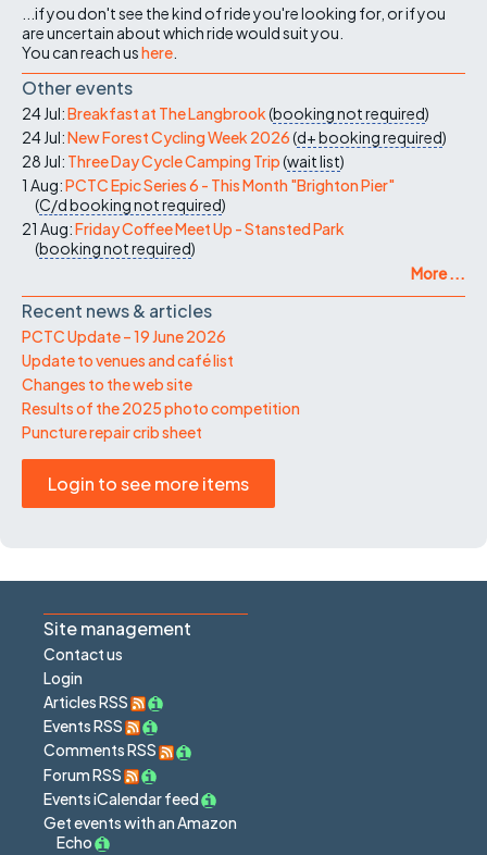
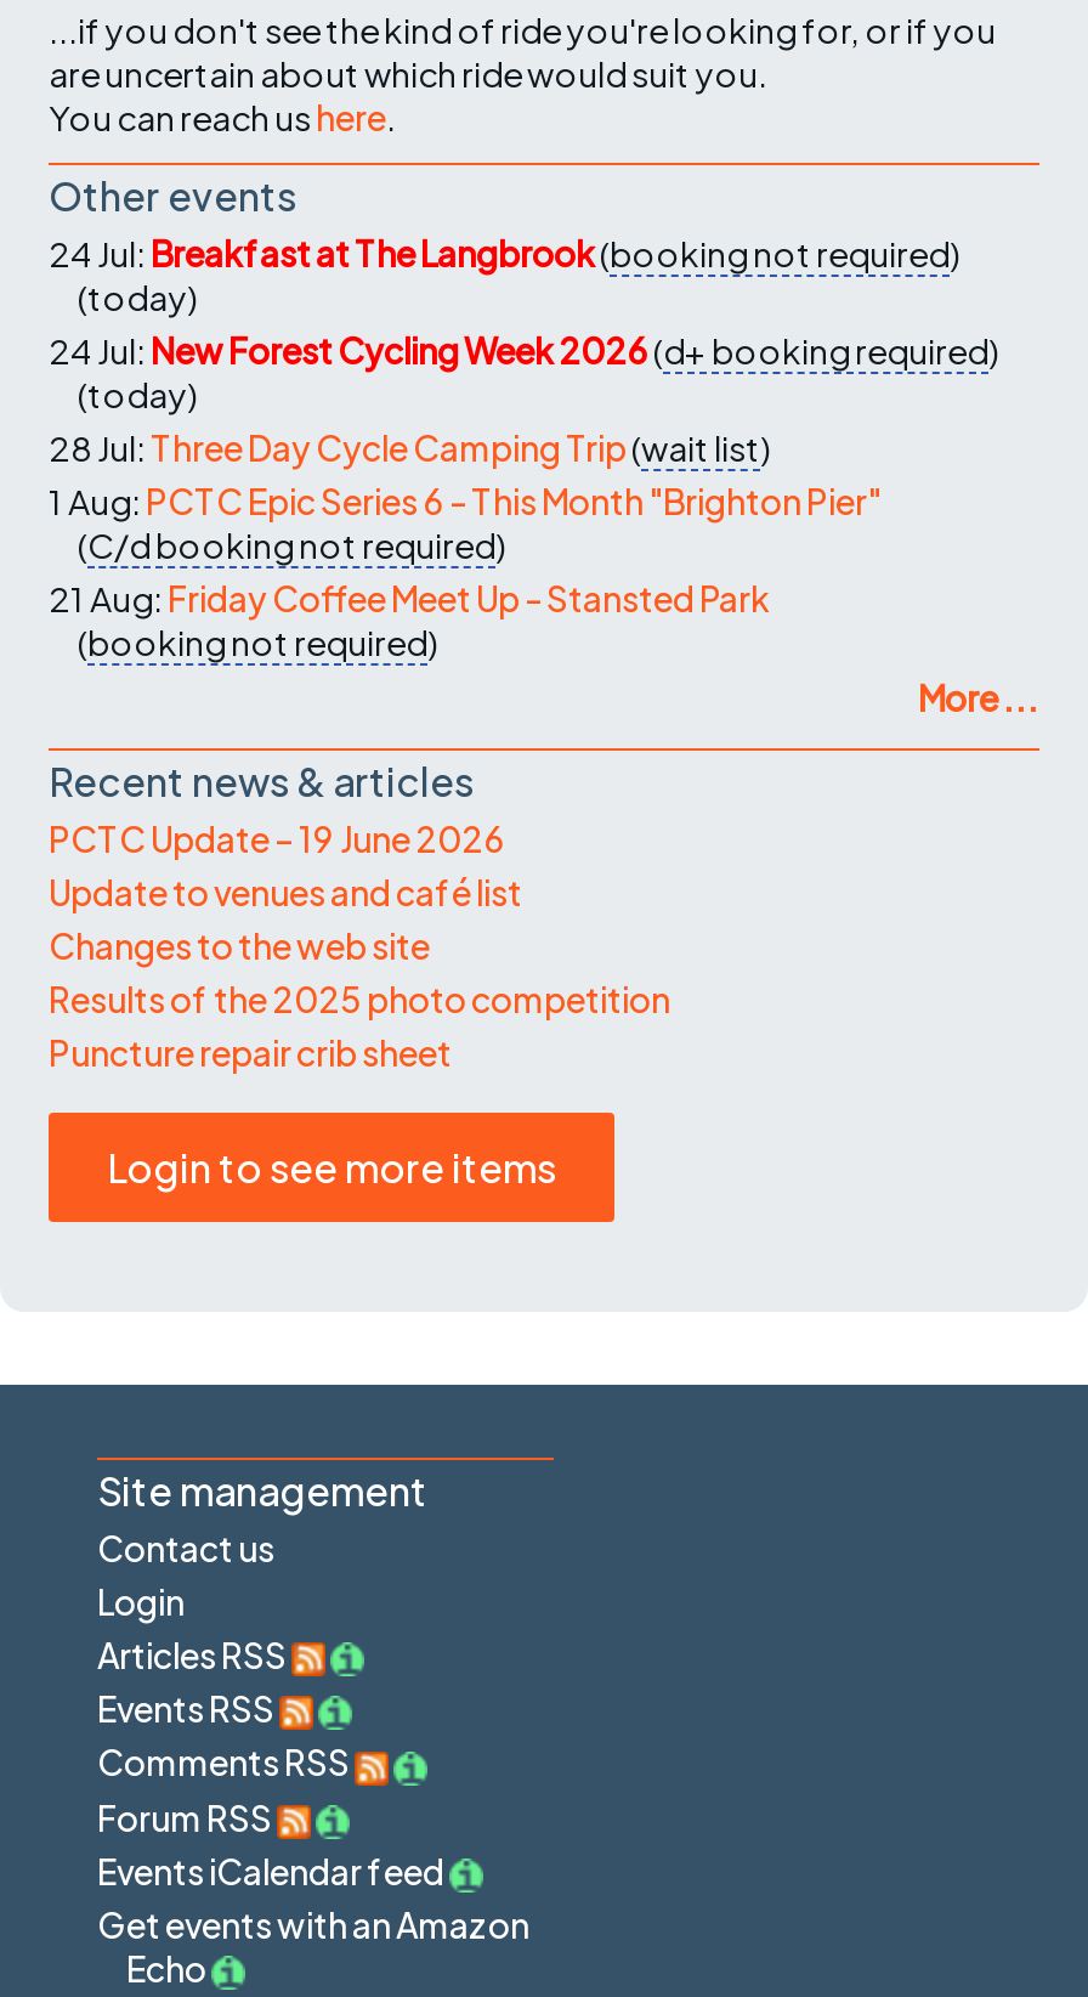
+ (today)

+ (today)
